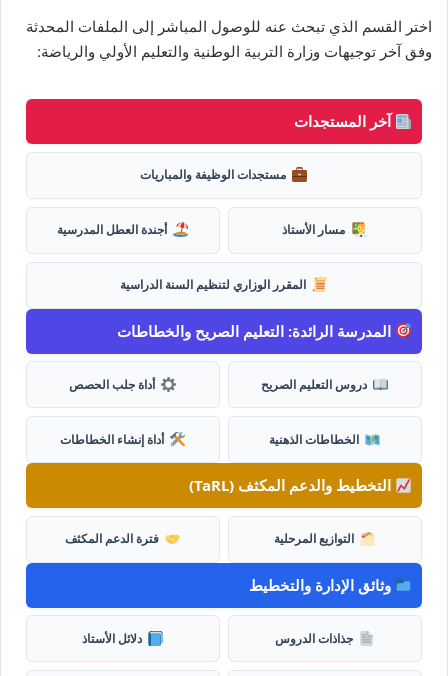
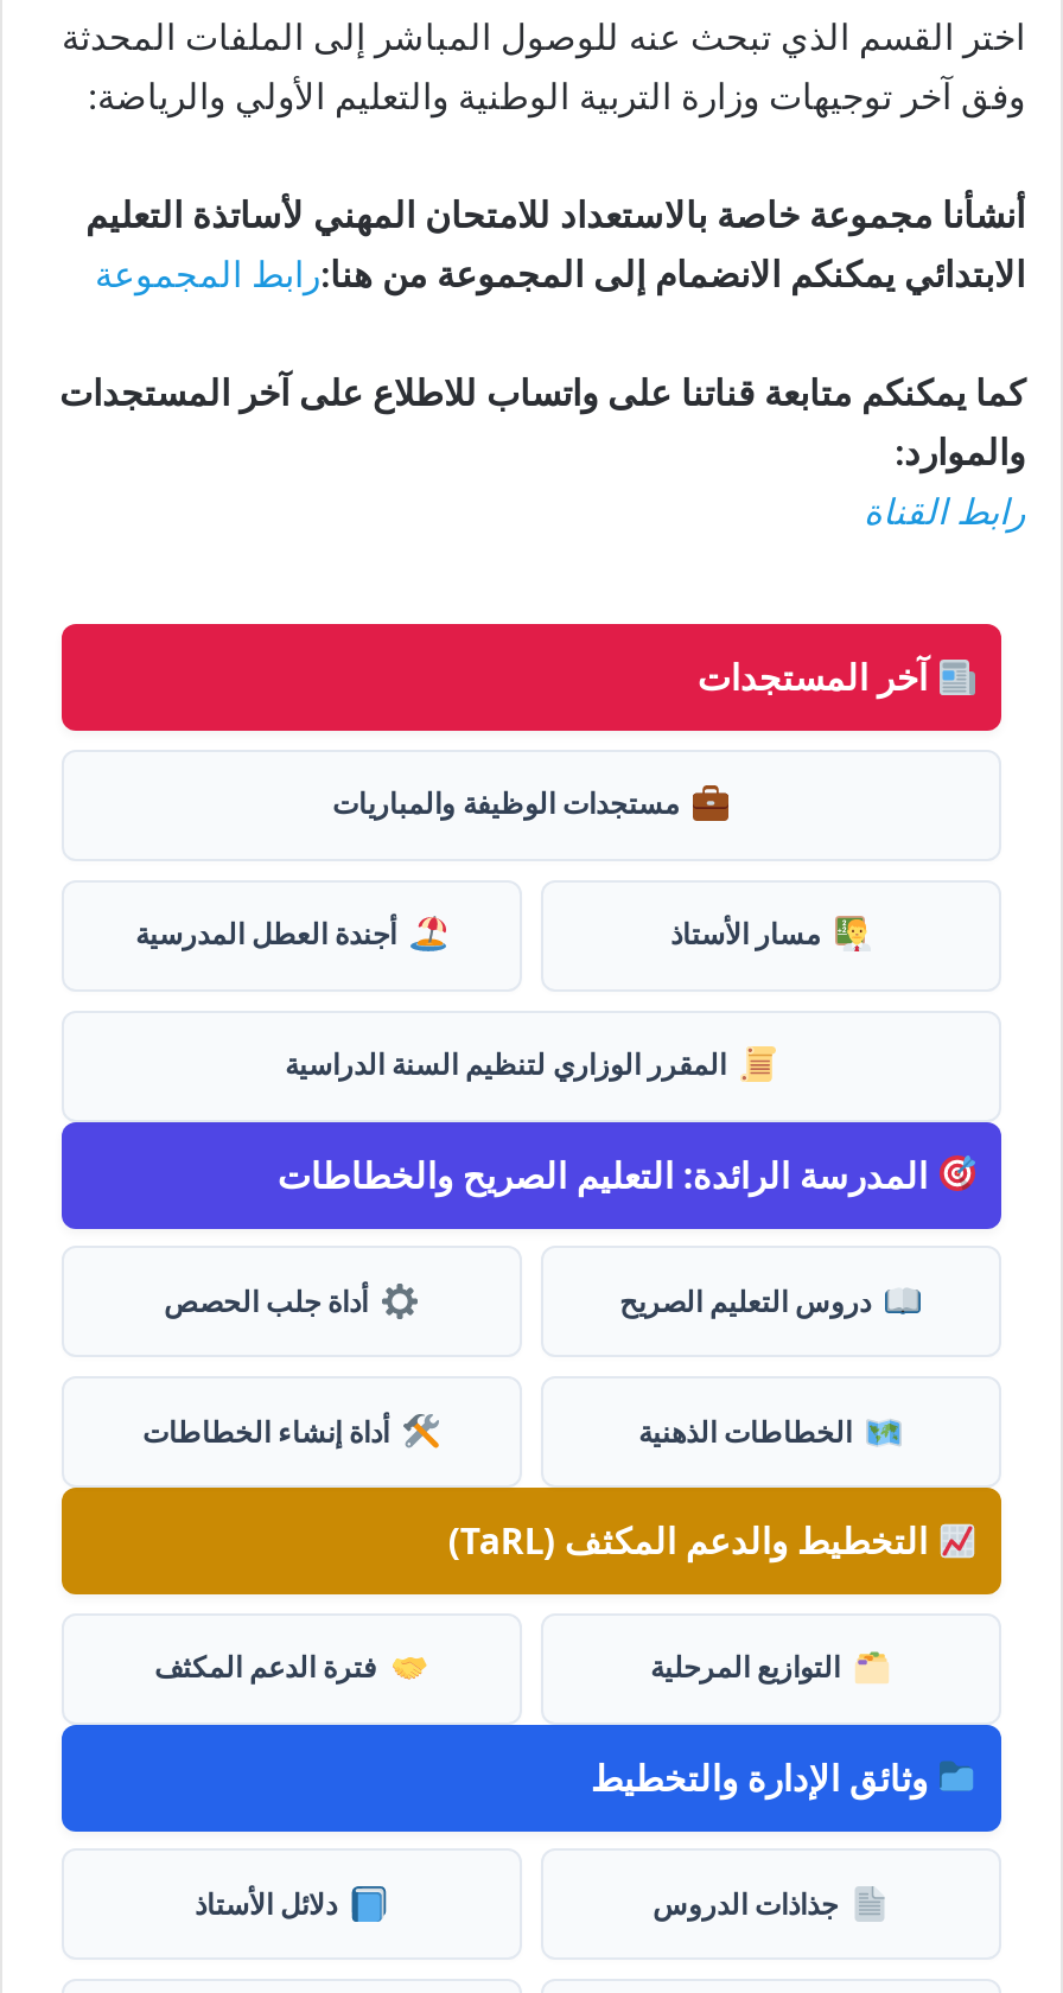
+ أنشأنا مجموعة خاصة بالاستعداد للامتحان المهني لأساتذة التعليم
+ الابتدائي يمكنكم الانضمام إلى المجموعة من هنا: رابط المجموعة
+ كما يمكنكم متابعة قناتنا على واتساب للاطلاع على آخر المستجدات
+ والموارد:
+ رابط القناة
